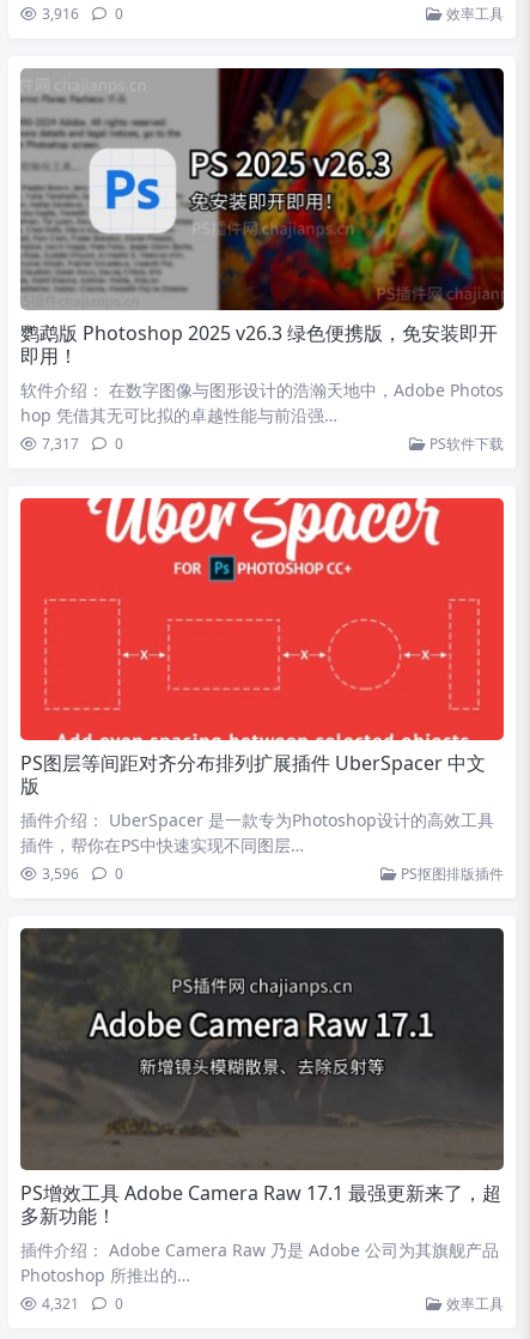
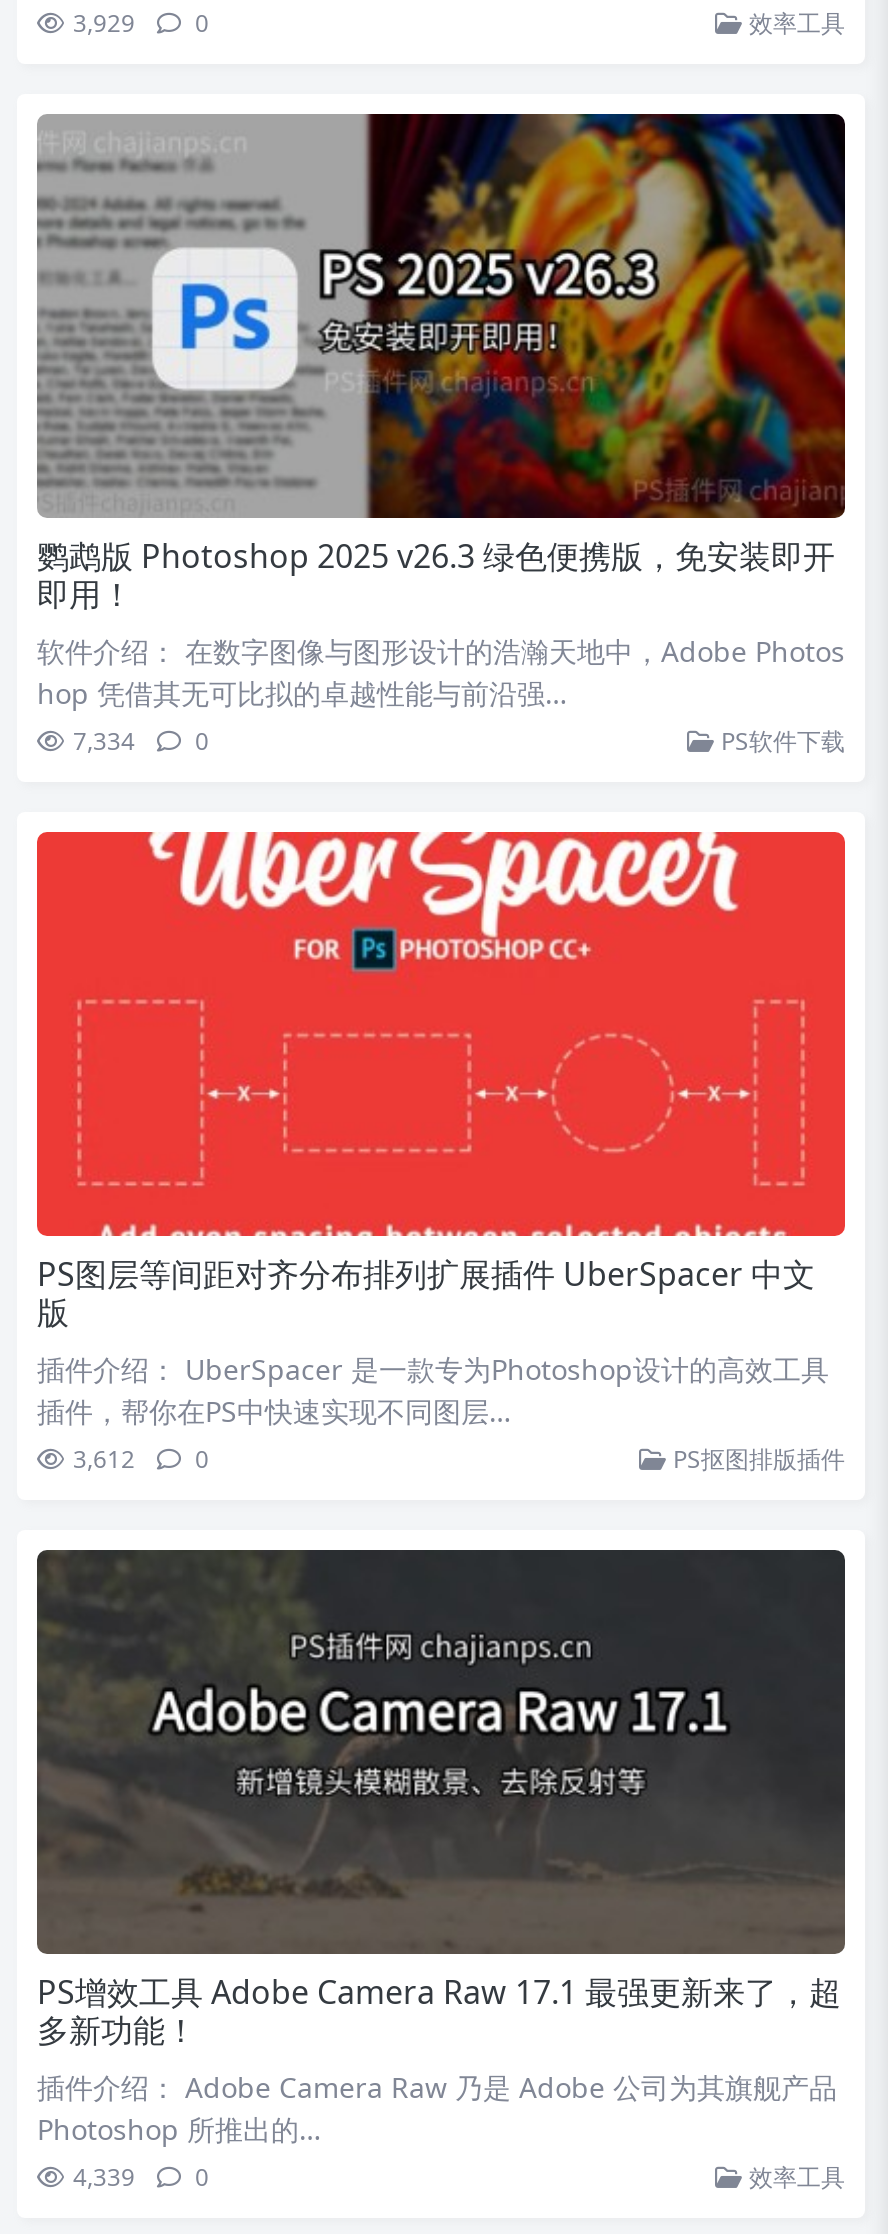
- 3,916 0
+ 3,929 0

- 7,317 0
+ 7,334 0

- 3,596 0
+ 3,612 0

- 4,321 0
+ 4,339 0
